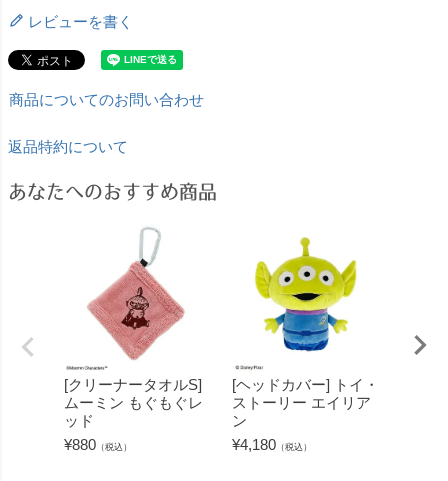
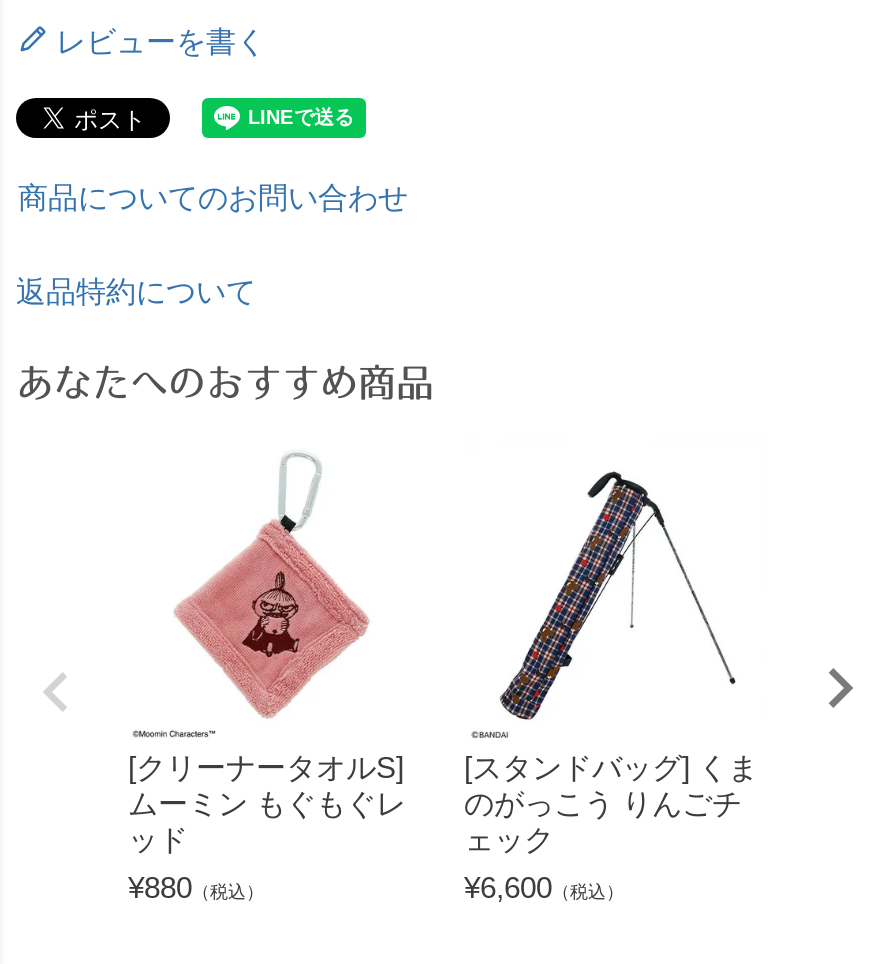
- [image]
- [ヘッドカバー] トイ・
- ストーリー エイリア
- ン
- ¥4,180（税込）
+ [image]
+ [スタンドバッグ] くま
+ のがっこう りんごチ
+ ェック
+ ¥6,600（税込）
